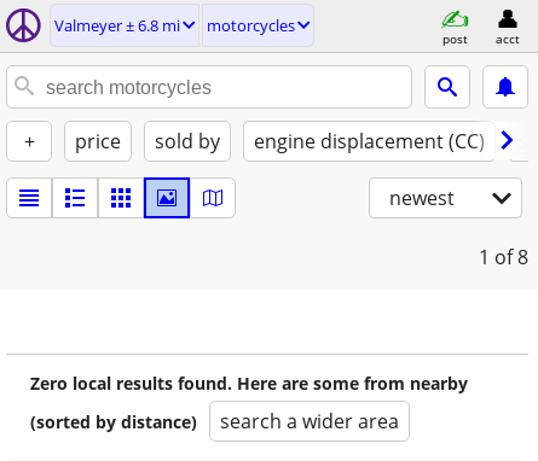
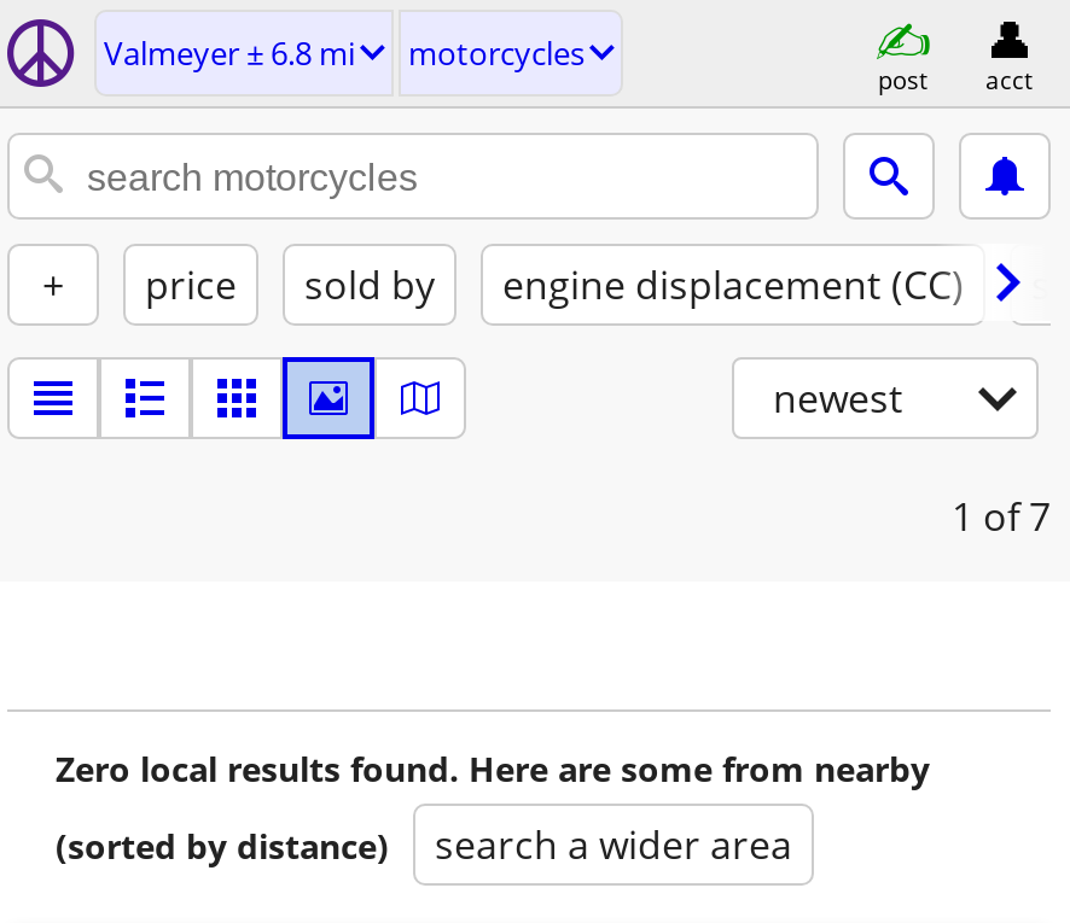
- 1 of 8
+ 1 of 7
